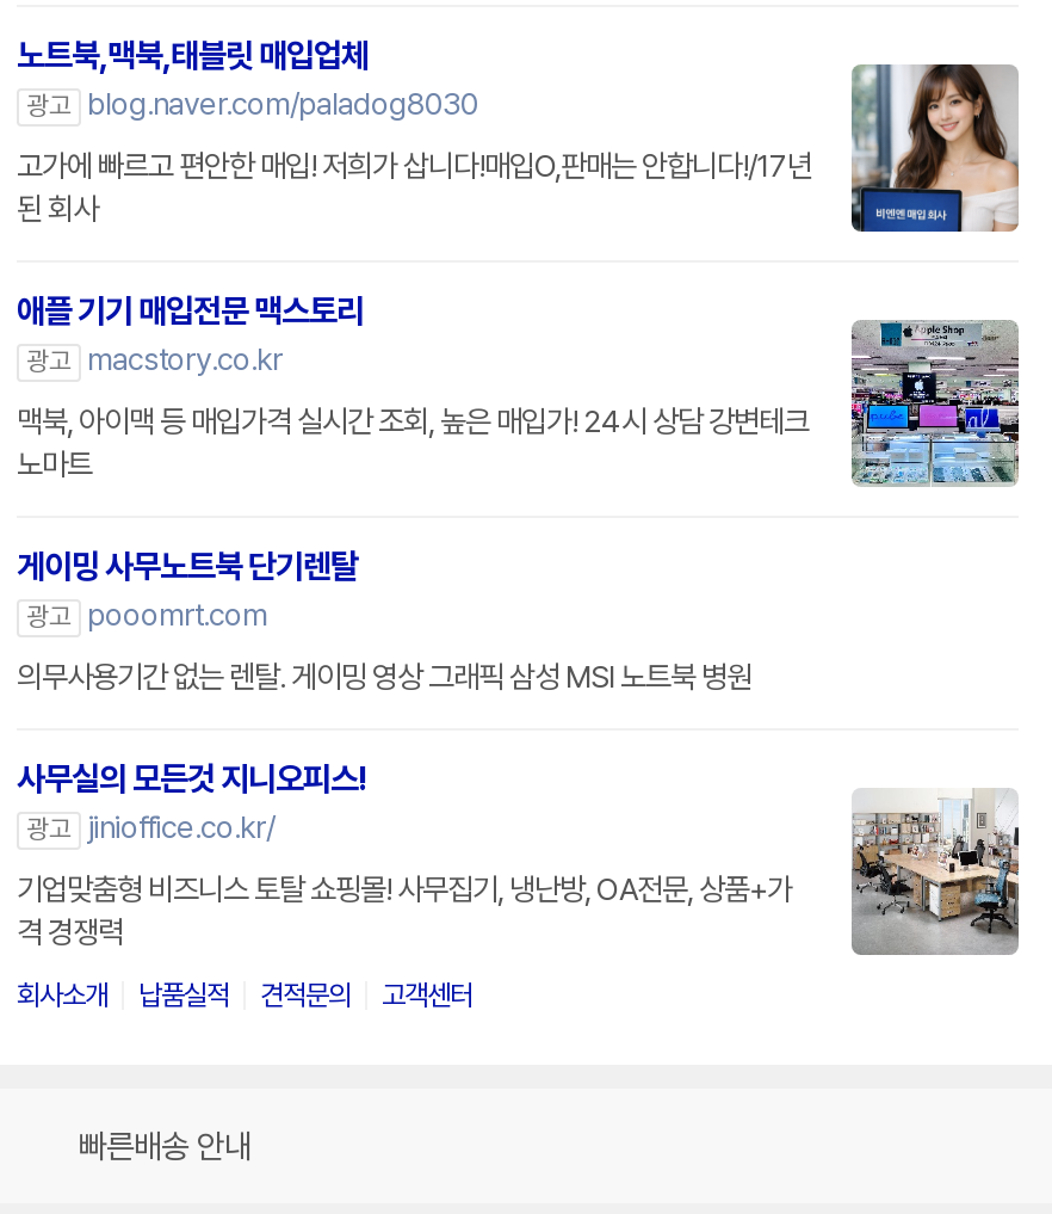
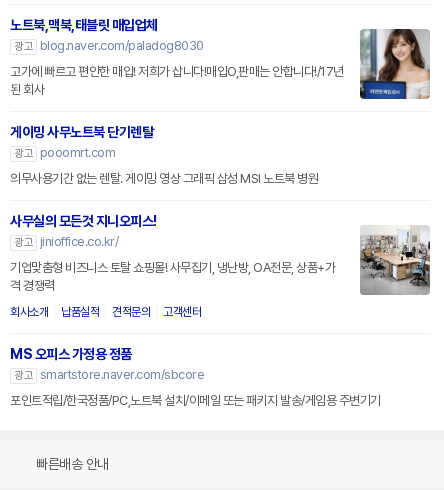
- [image]
- 애플 기기 매입전문 맥스토리
- 광고 macstory.co.kr
- 맥북, 아이맥 등 매입가격 실시간 조회, 높은 매입가! 24시 상담 강변테크
- 노마트

moved up: 게이밍 사무노트북 단기렌탈 | 광고 pooomrt.com | 의무사용기간 없는 렌탈. 게이밍 영상 그래픽 삼성 MSI 노트북 병원 | ... | 견적문의 | 고객센터

+ MS 오피스 가정용 정품
+ 광고 smartstore.naver.com/sbcore
+ 포인트적립/한국정품/PC,노트북 설치/이메일 또는 패키지 발송/게임용 주변기기
